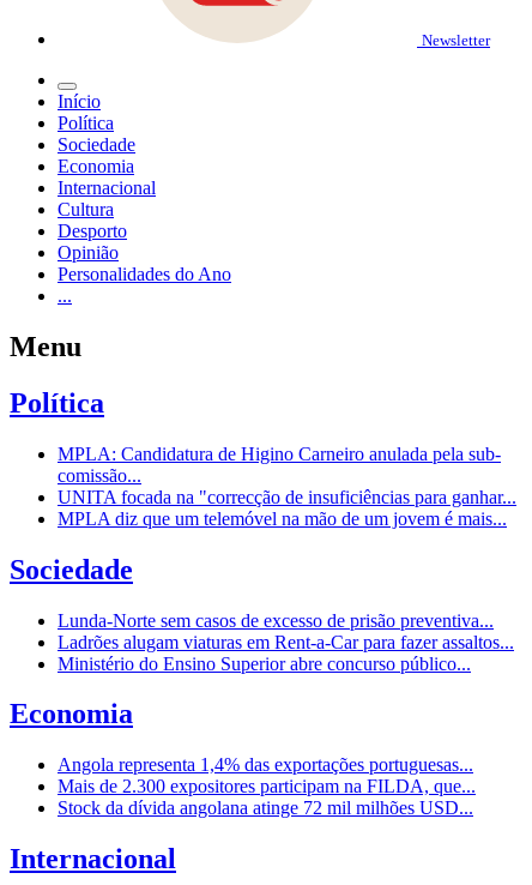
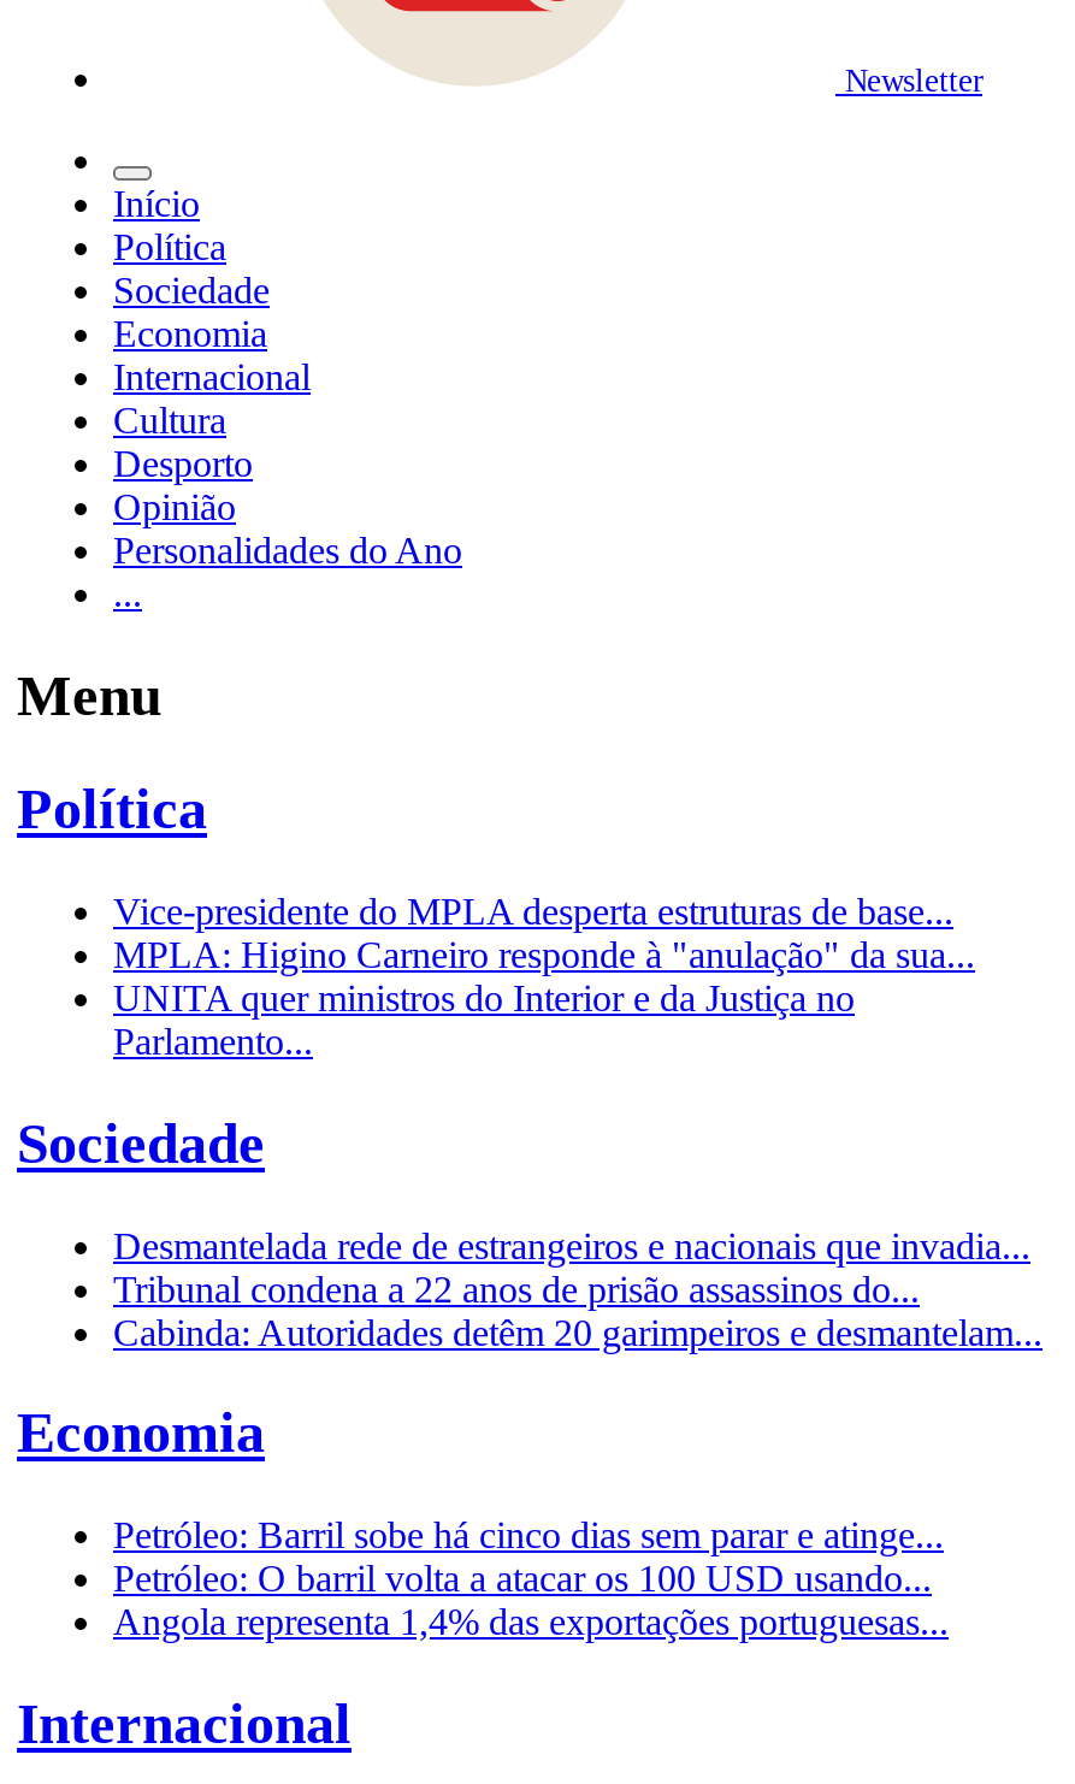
- MPLA: Candidatura de Higino Carneiro anulada pela sub-
- comissão...
- UNITA focada na "correcção de insuficiências para ganhar...
- MPLA diz que um telemóvel na mão de um jovem é mais...
+ Vice-presidente do MPLA desperta estruturas de base...
+ MPLA: Higino Carneiro responde à "anulação" da sua...
+ UNITA quer ministros do Interior e da Justiça no
+ Parlamento...

- Lunda-Norte sem casos de excesso de prisão preventiva...
- Ladrões alugam viaturas em Rent-a-Car para fazer assaltos...
- Ministério do Ensino Superior abre concurso público...
+ Desmantelada rede de estrangeiros e nacionais que invadia...
+ Tribunal condena a 22 anos de prisão assassinos do...
+ Cabinda: Autoridades detêm 20 garimpeiros e desmantelam...

+ Petróleo: Barril sobe há cinco dias sem parar e atinge...
+ Petróleo: O barril volta a atacar os 100 USD usando...

moved down: Angola representa 1,4% das exportações portuguesas...

- Mais de 2.300 expositores participam na FILDA, que...
- Stock da dívida angolana atinge 72 mil milhões USD...
